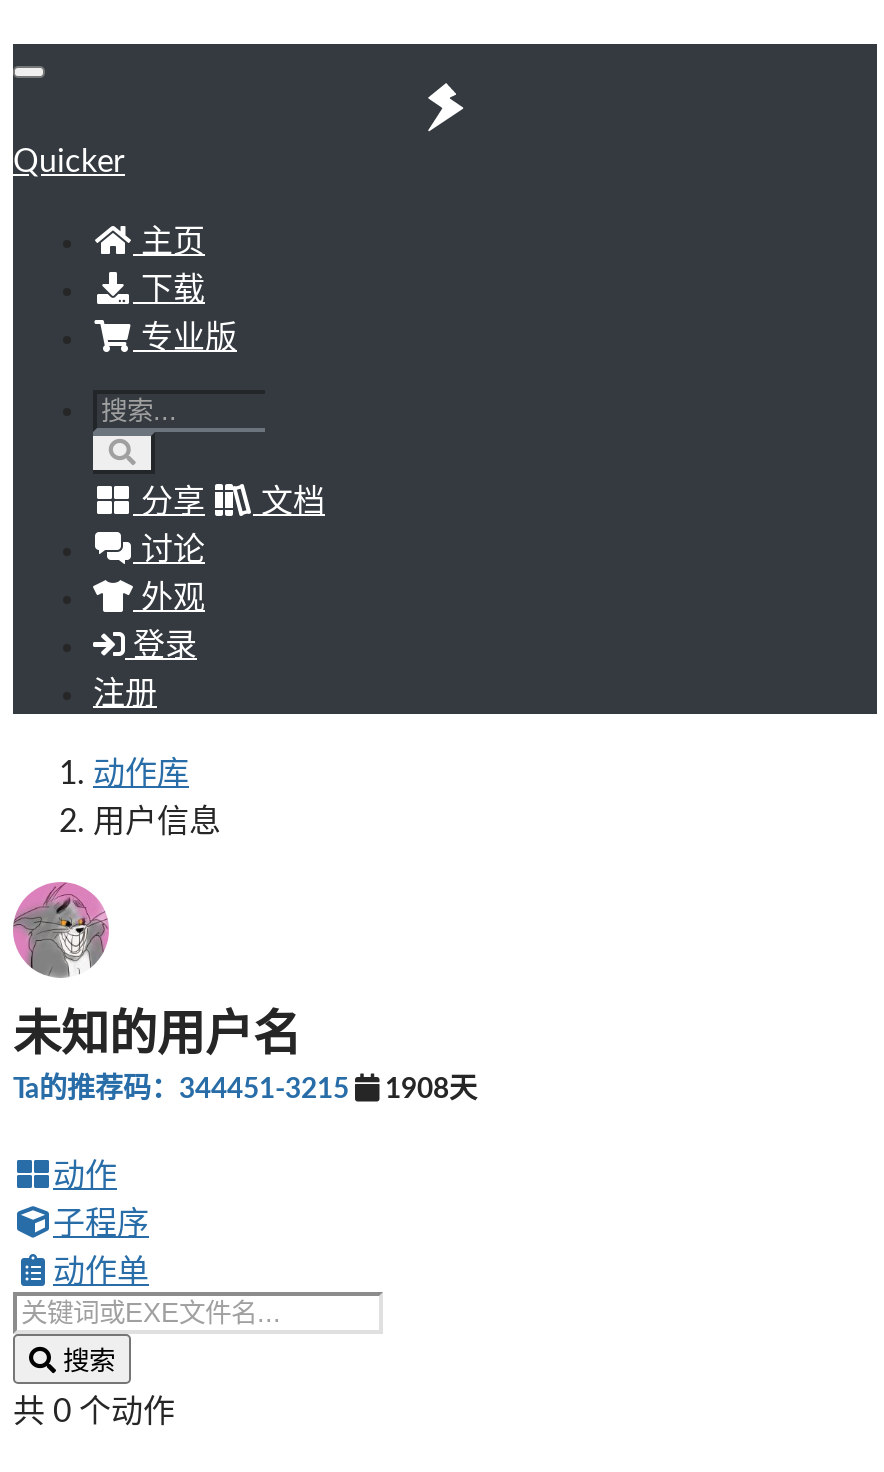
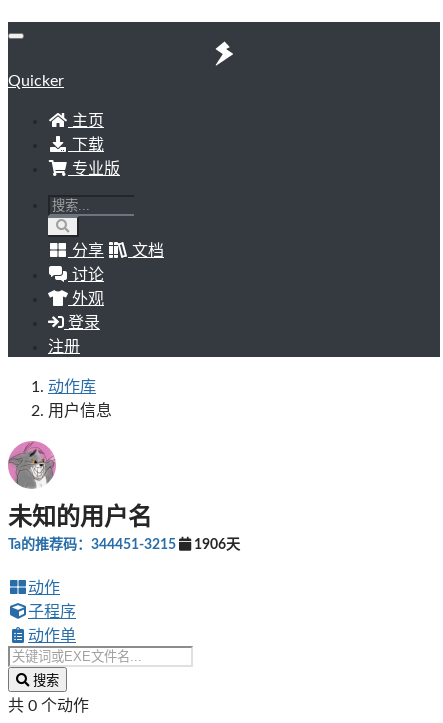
- Ta的推荐码：344451-3215 1908天
+ Ta的推荐码：344451-3215 1906天
